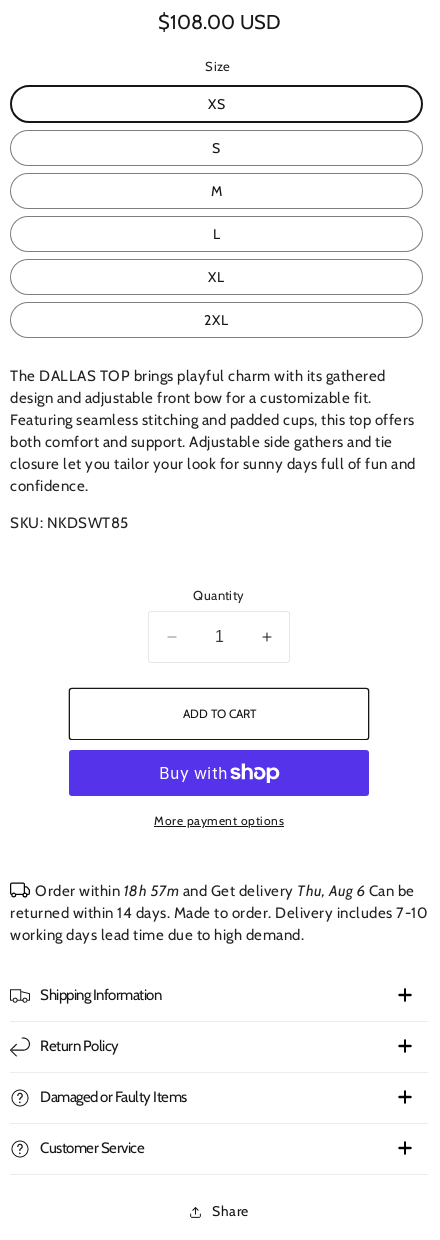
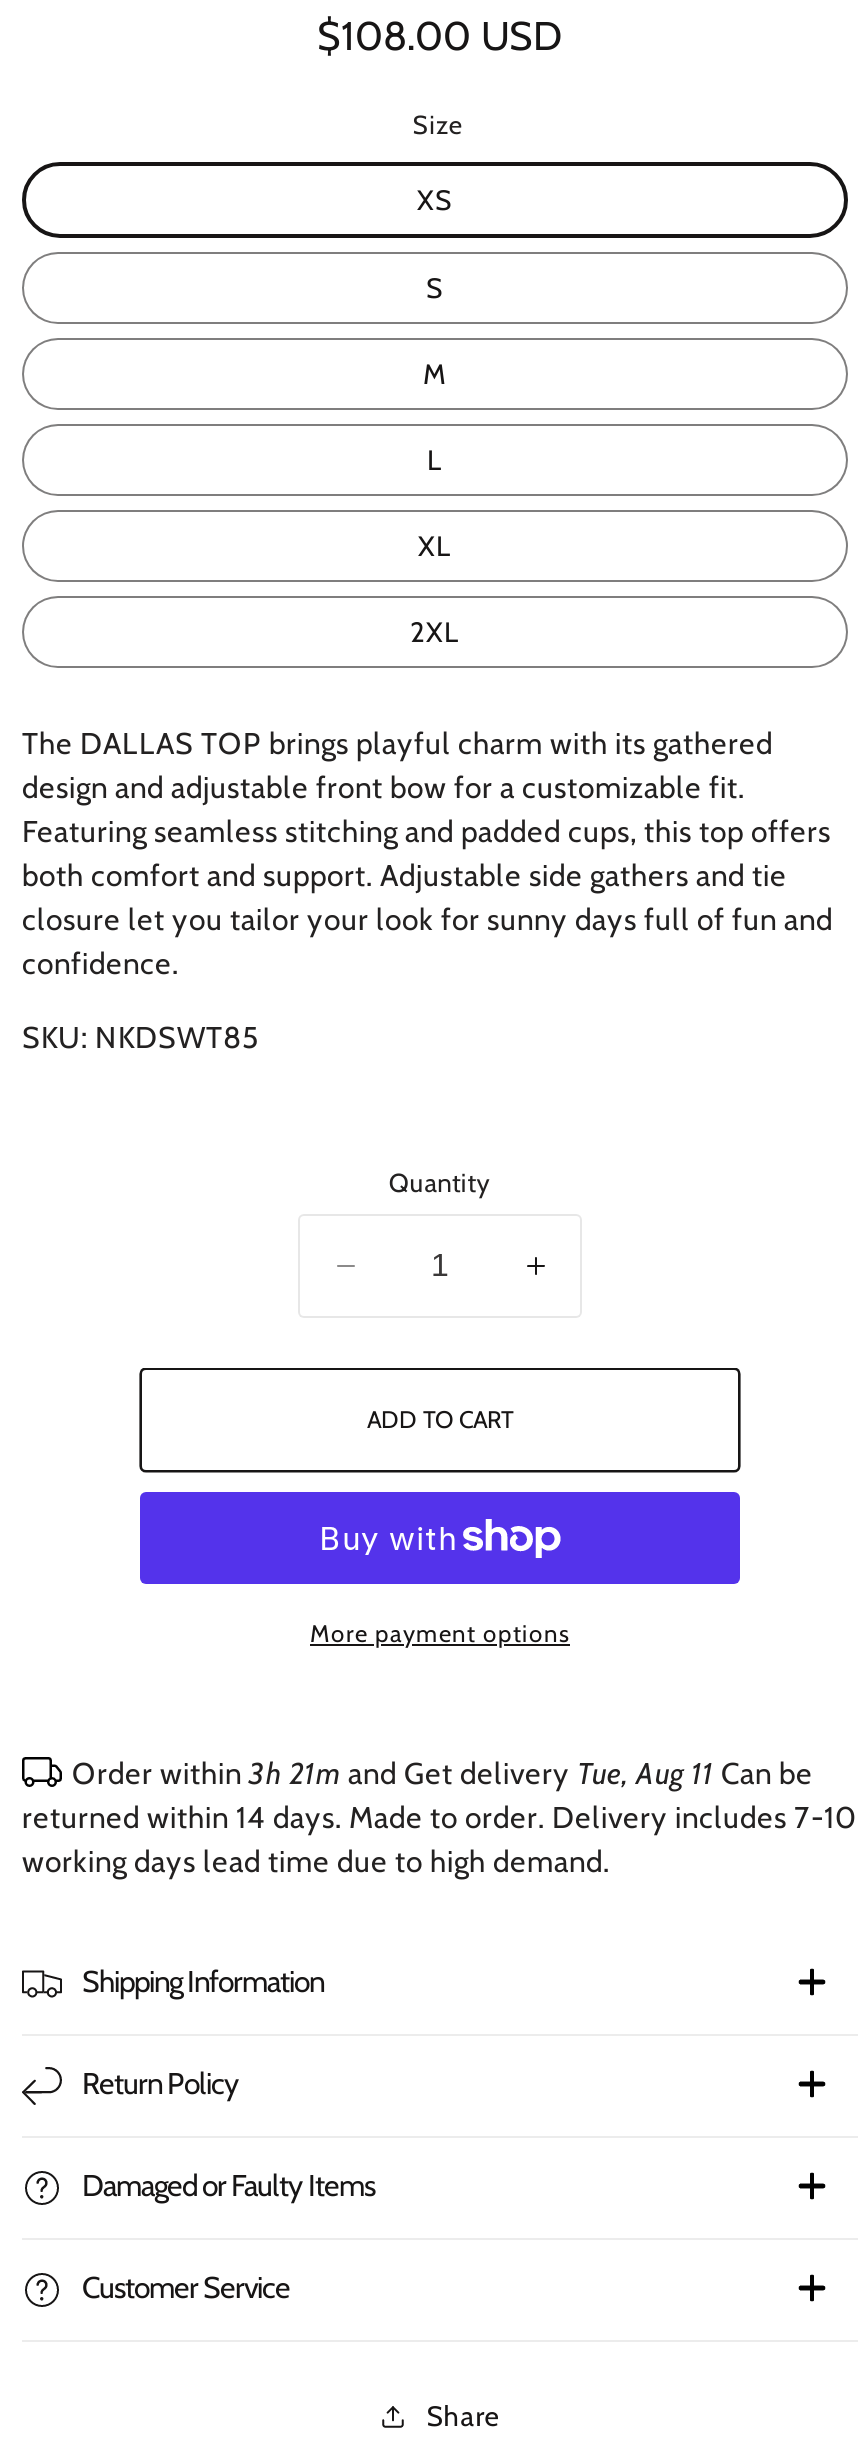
- Order within 18h 57m and Get delivery Thu, Aug 6 Can be
+ Order within 3h 21m and Get delivery Tue, Aug 11 Can be
